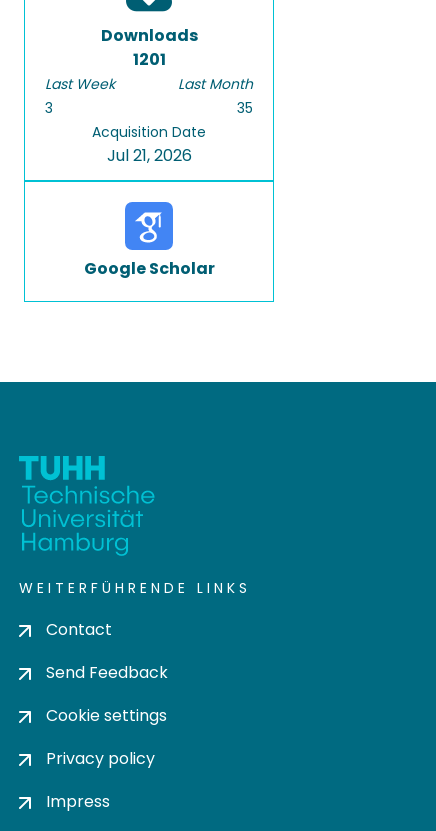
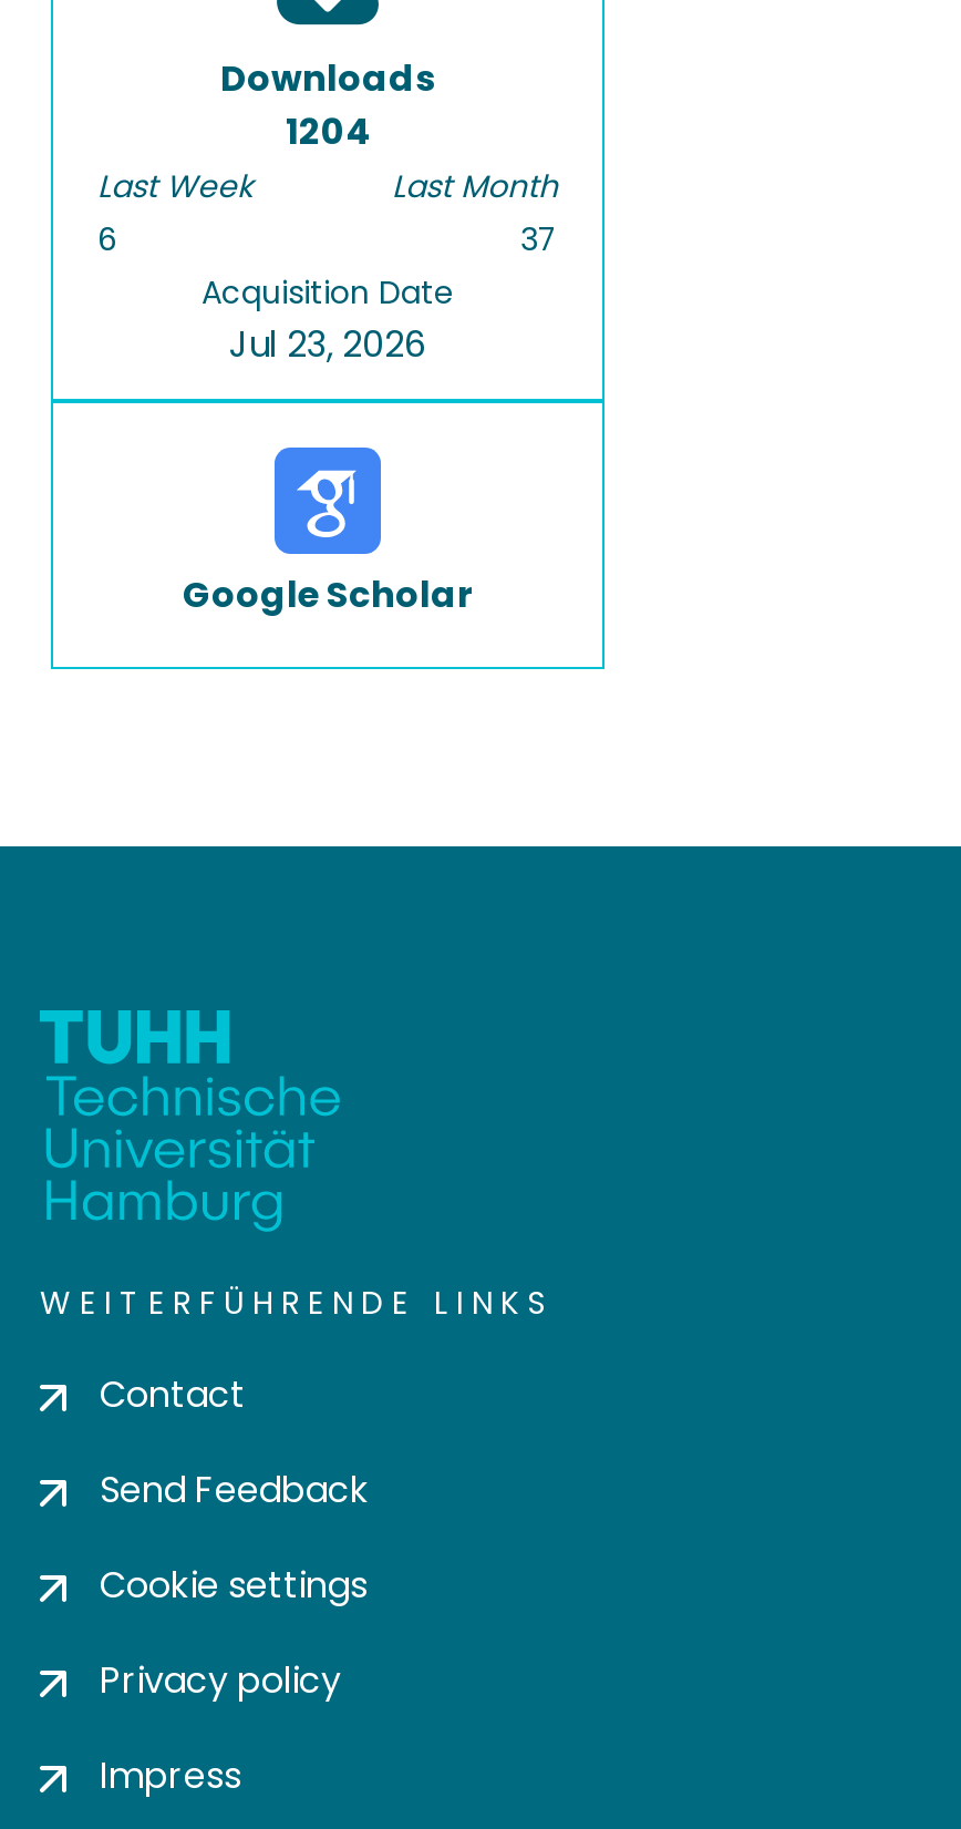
- 1201
+ 1204

- 3
+ 6

- 35
+ 37

- Jul 21, 2026
+ Jul 23, 2026
